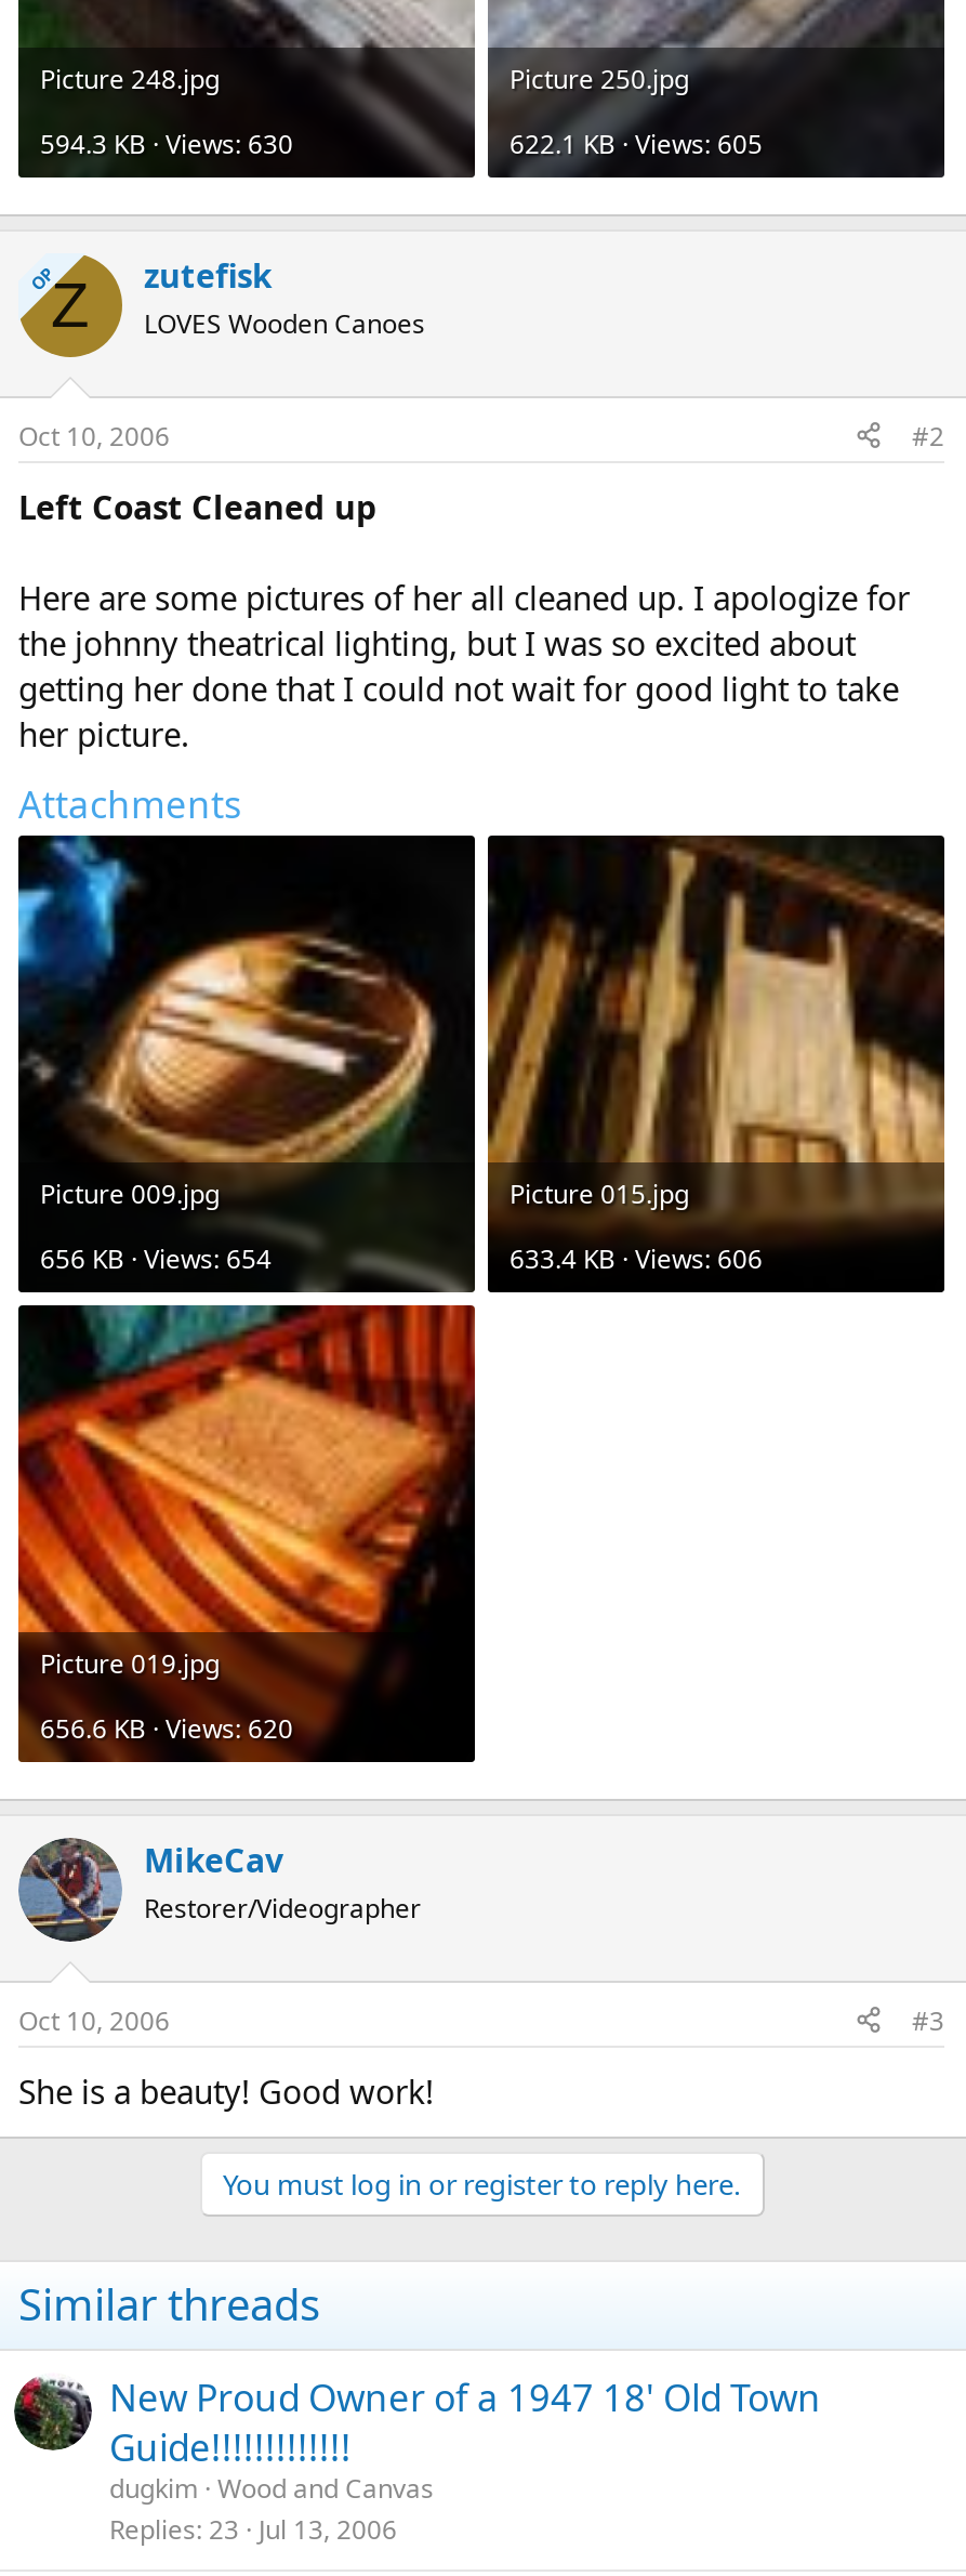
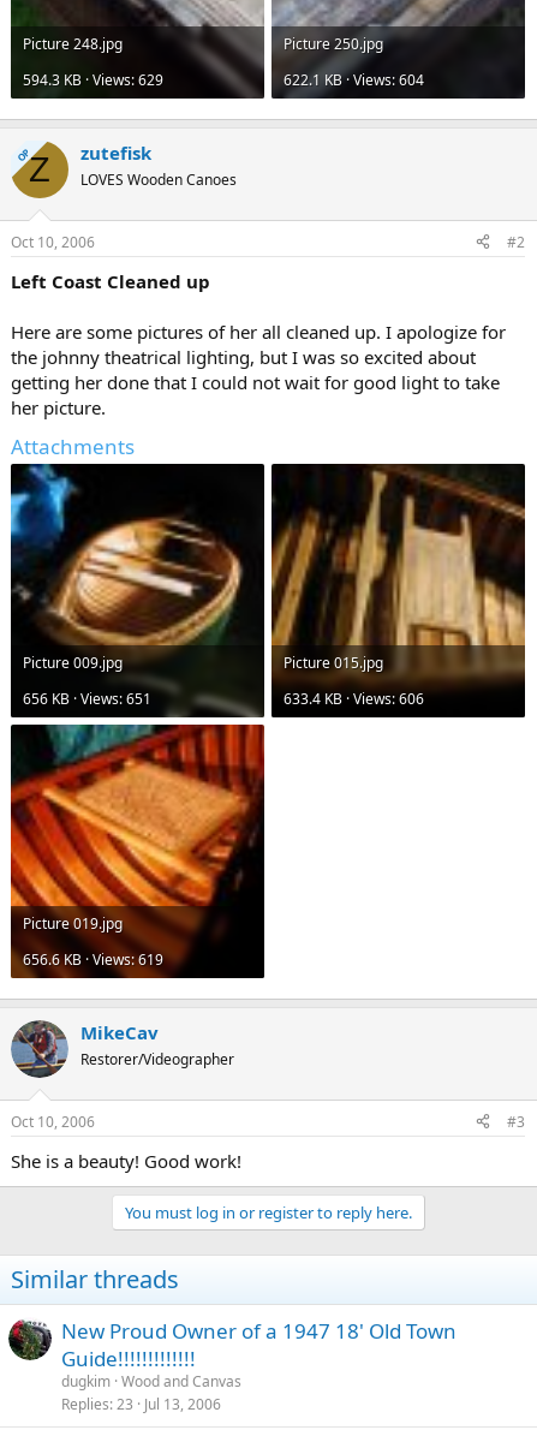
- 594.3 KB · Views: 630
+ 594.3 KB · Views: 629

- 622.1 KB · Views: 605
+ 622.1 KB · Views: 604

- 656 KB · Views: 654
+ 656 KB · Views: 651

- 656.6 KB · Views: 620
+ 656.6 KB · Views: 619
